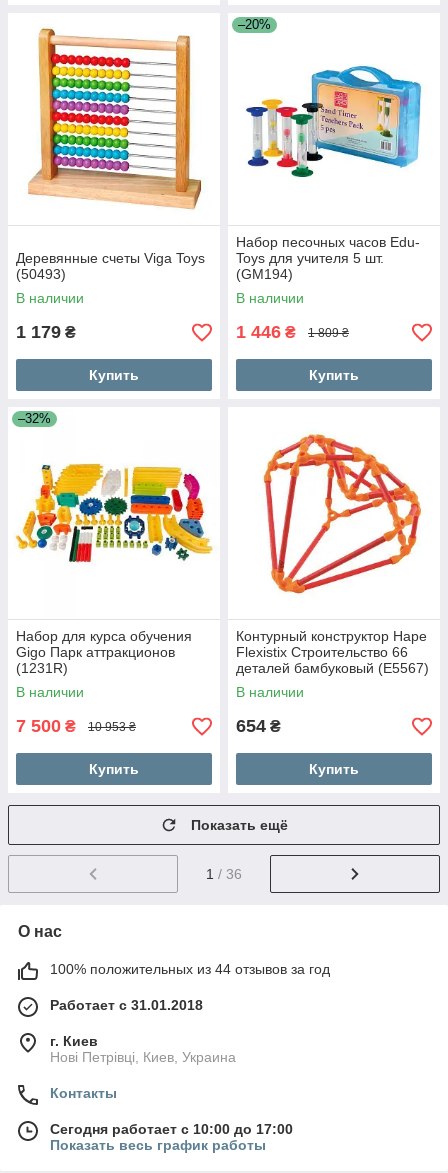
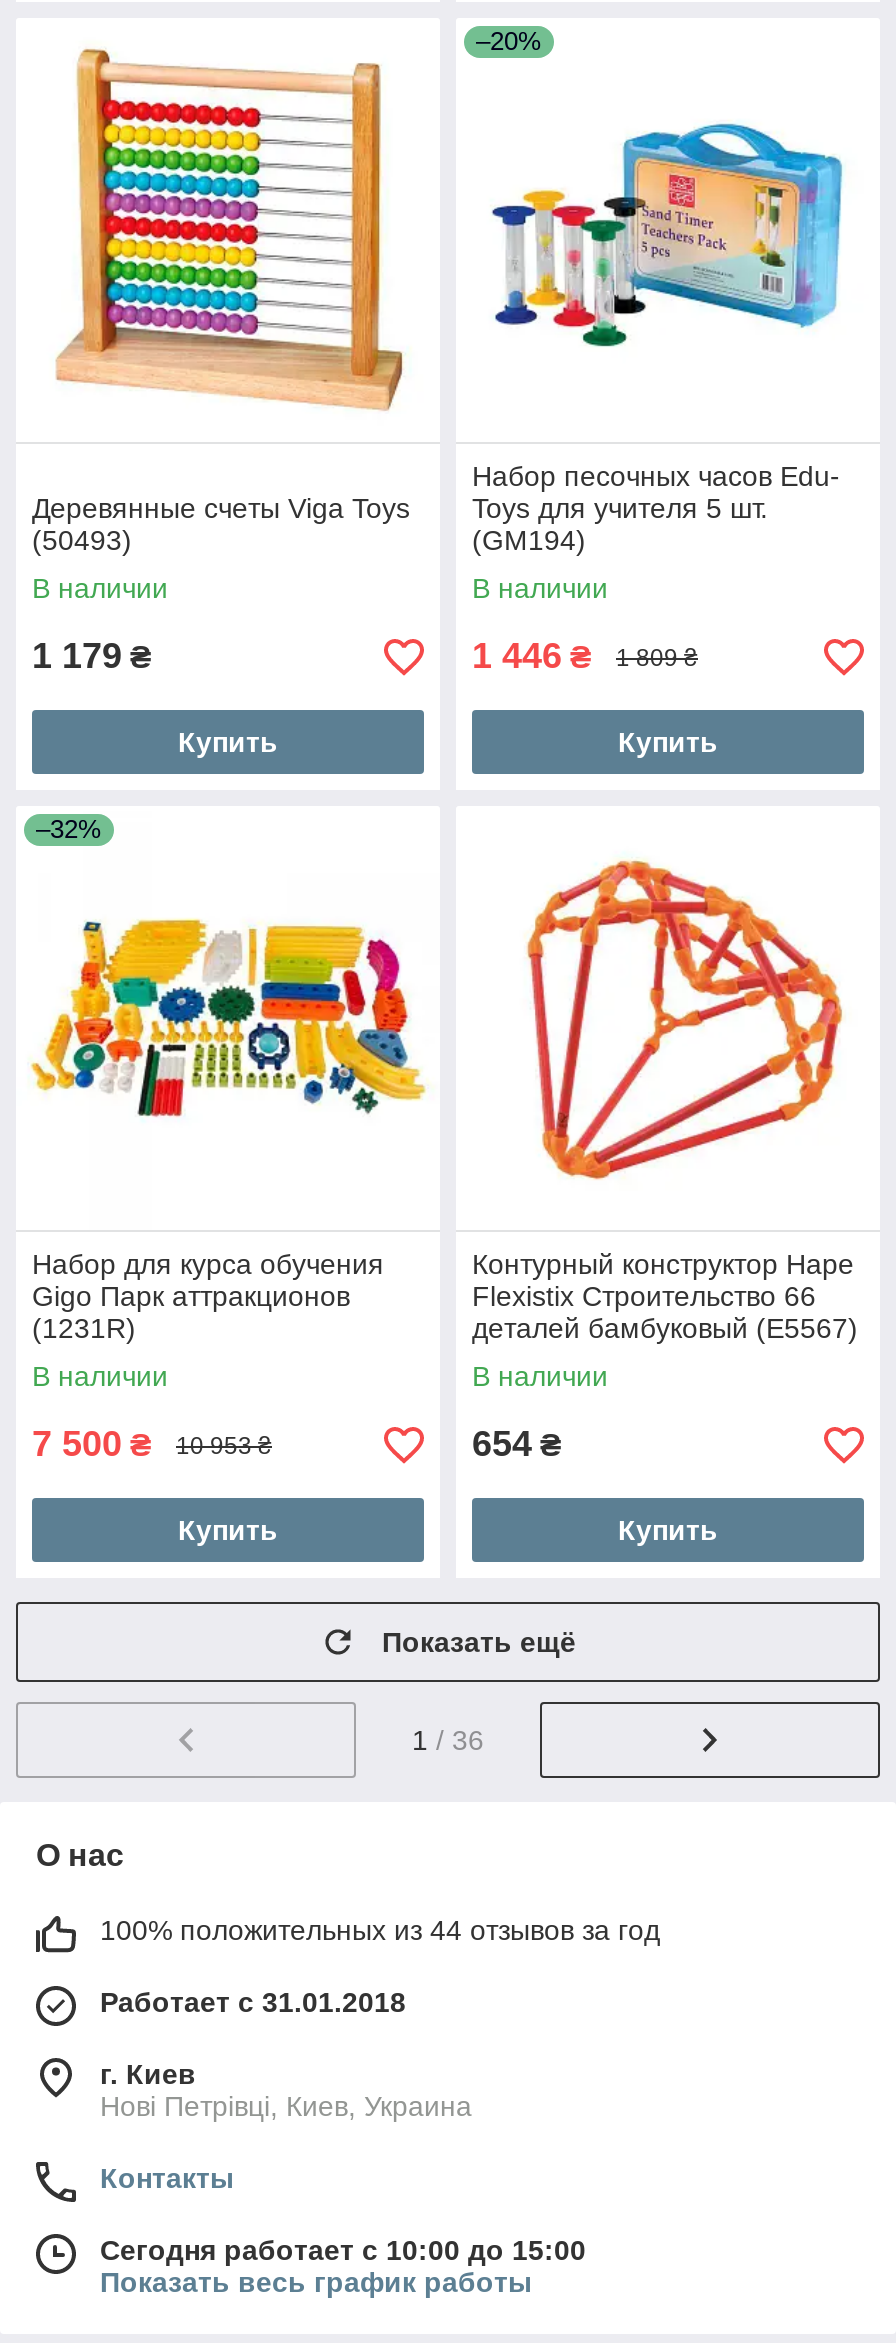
- Сегодня работает с 10:00 до 17:00
+ Сегодня работает с 10:00 до 15:00
